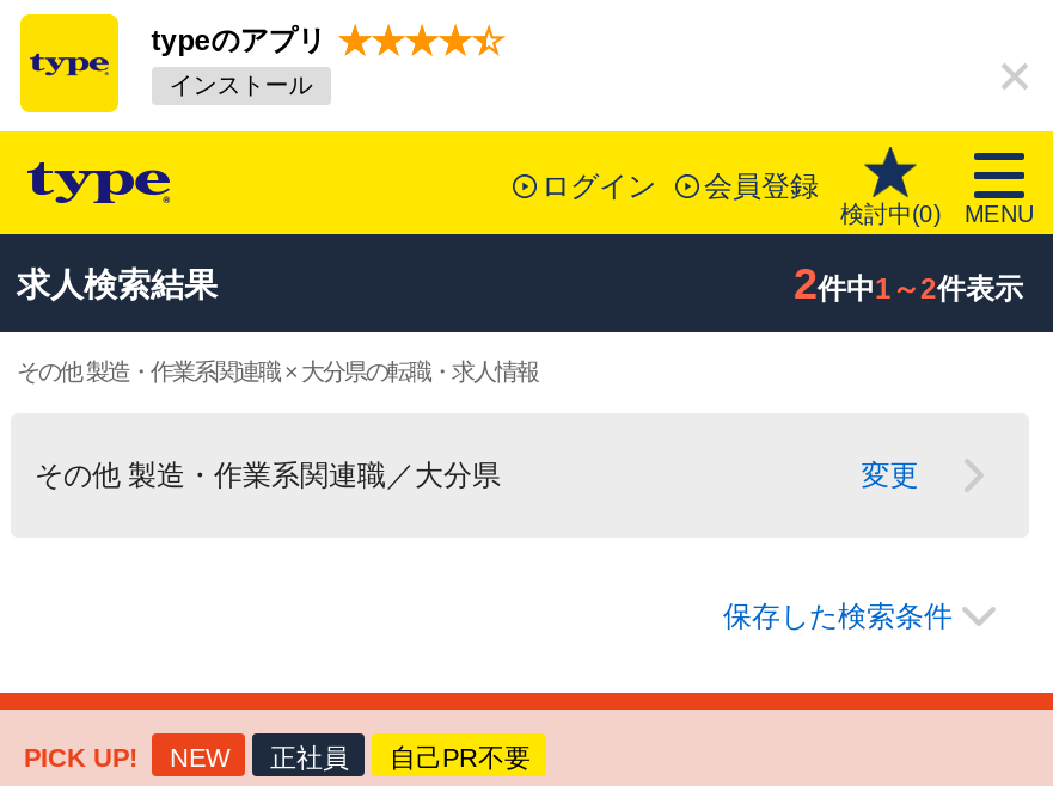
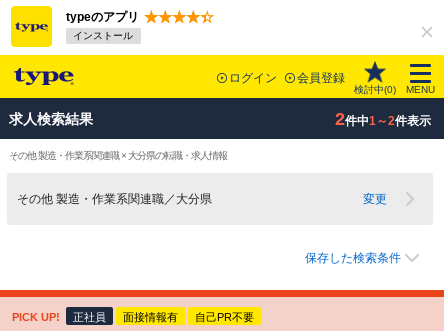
- NEW

+ 面接情報有
